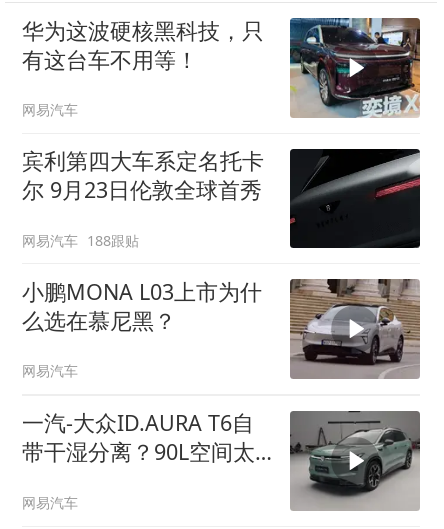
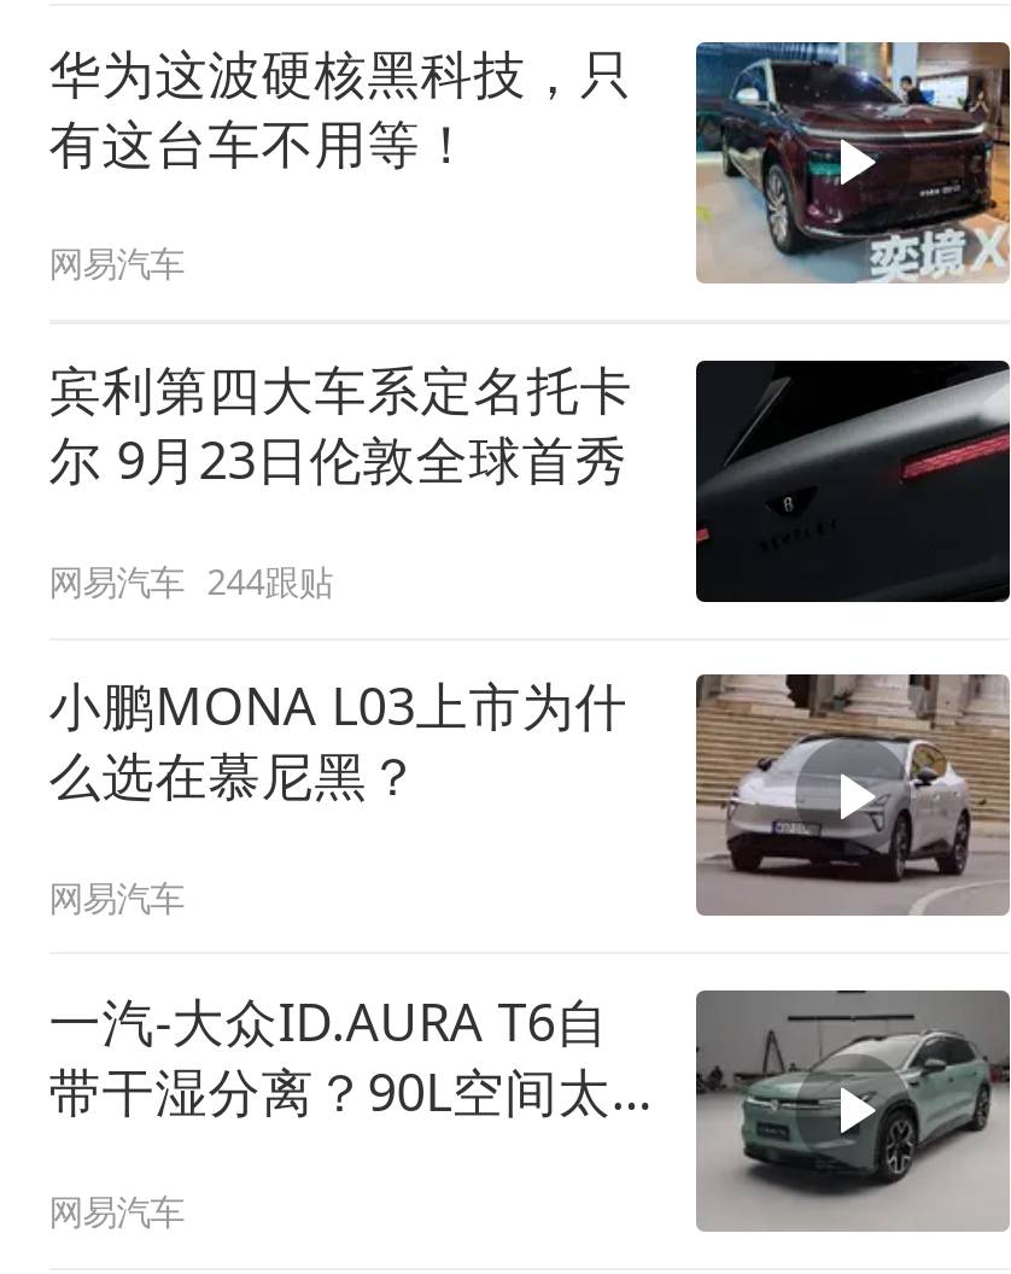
- 网易汽车 188跟贴
+ 网易汽车 244跟贴
